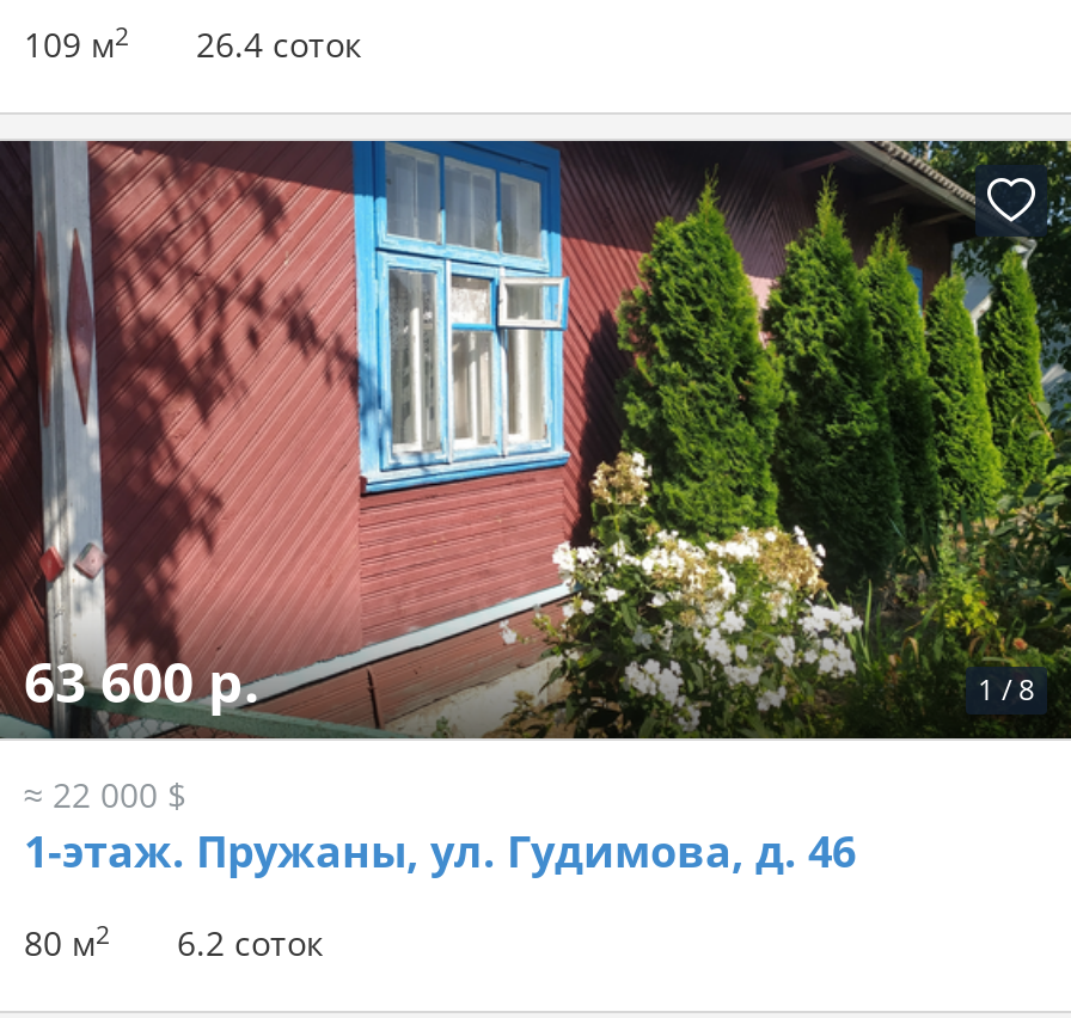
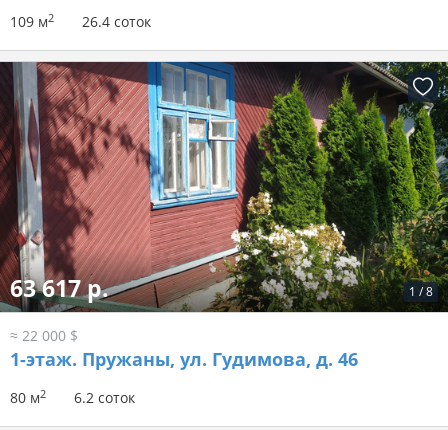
- 63 600 р.
+ 63 617 р.
